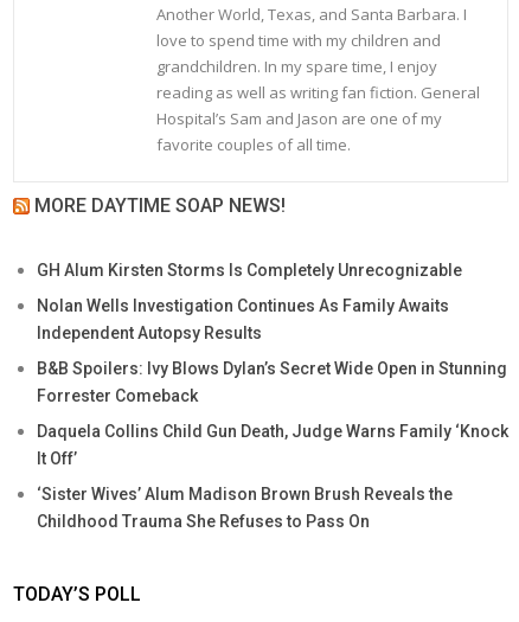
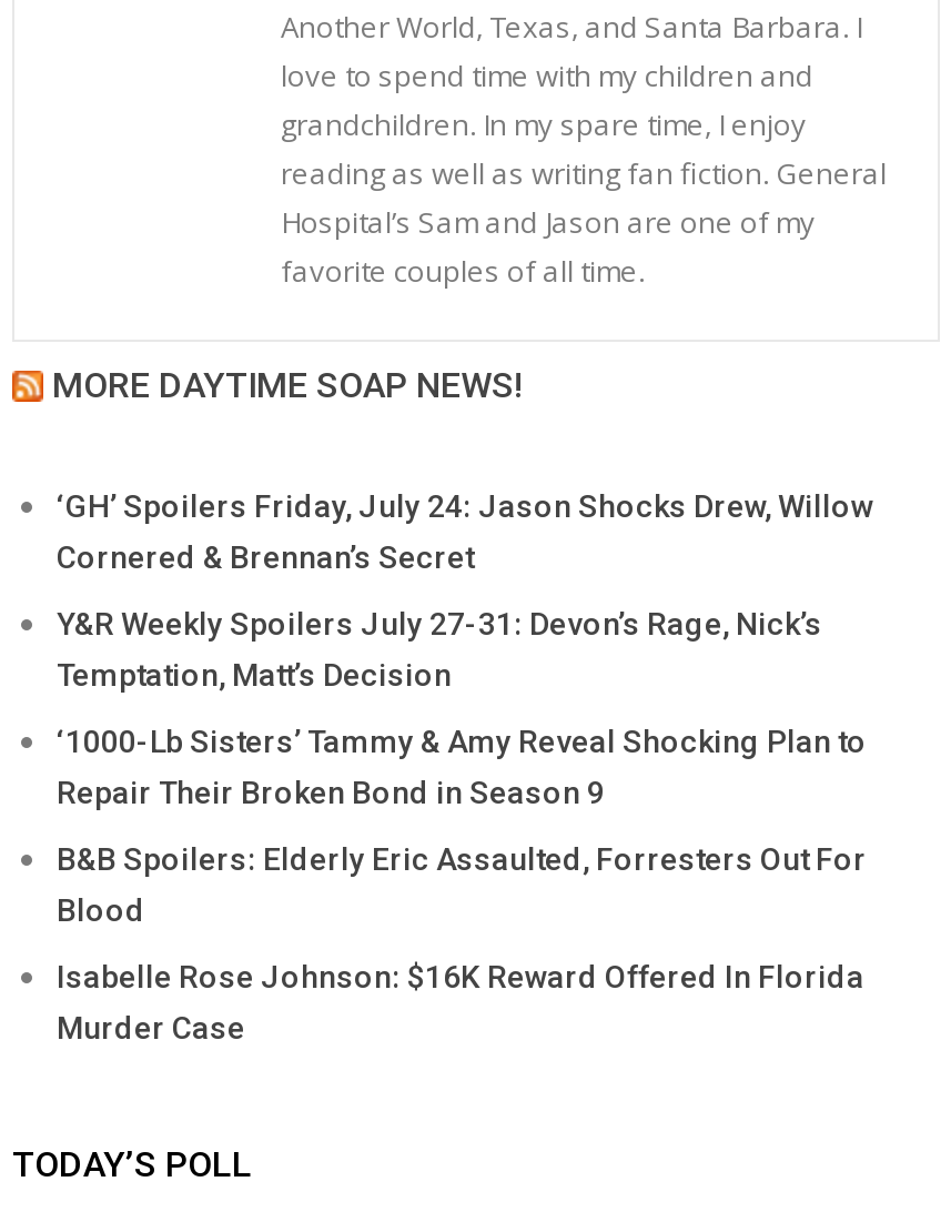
- GH Alum Kirsten Storms Is Completely Unrecognizable
+ ‘GH’ Spoilers Friday, July 24: Jason Shocks Drew, Willow
+ Cornered & Brennan’s Secret

- Nolan Wells Investigation Continues As Family Awaits
- Independent Autopsy Results
+ Y&R Weekly Spoilers July 27-31: Devon’s Rage, Nick’s
+ Temptation, Matt’s Decision

- B&B Spoilers: Ivy Blows Dylan’s Secret Wide Open in Stunning
- Forrester Comeback
+ ‘1000-Lb Sisters’ Tammy & Amy Reveal Shocking Plan to
+ Repair Their Broken Bond in Season 9

- Daquela Collins Child Gun Death, Judge Warns Family ‘Knock
- It Off’
+ B&B Spoilers: Elderly Eric Assaulted, Forresters Out For
+ Blood

- ‘Sister Wives’ Alum Madison Brown Brush Reveals the
- Childhood Trauma She Refuses to Pass On
+ Isabelle Rose Johnson: $16K Reward Offered In Florida
+ Murder Case
